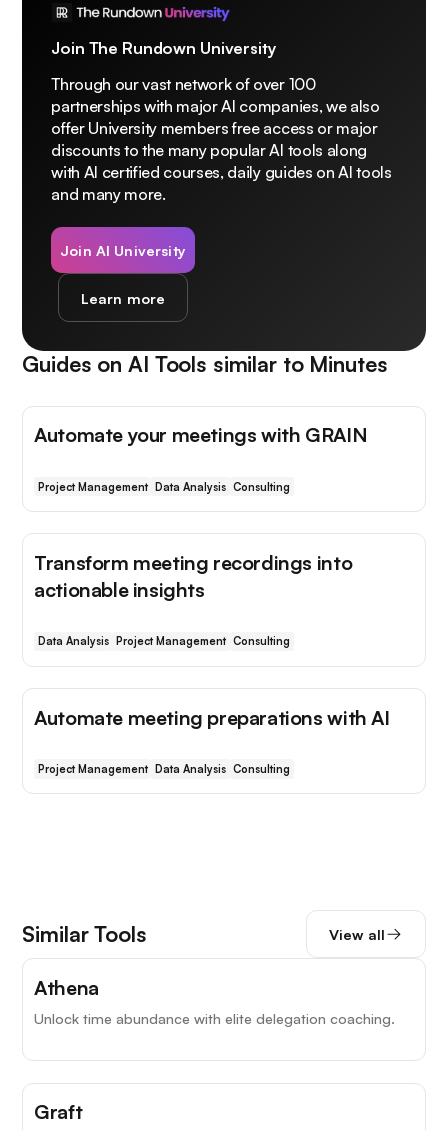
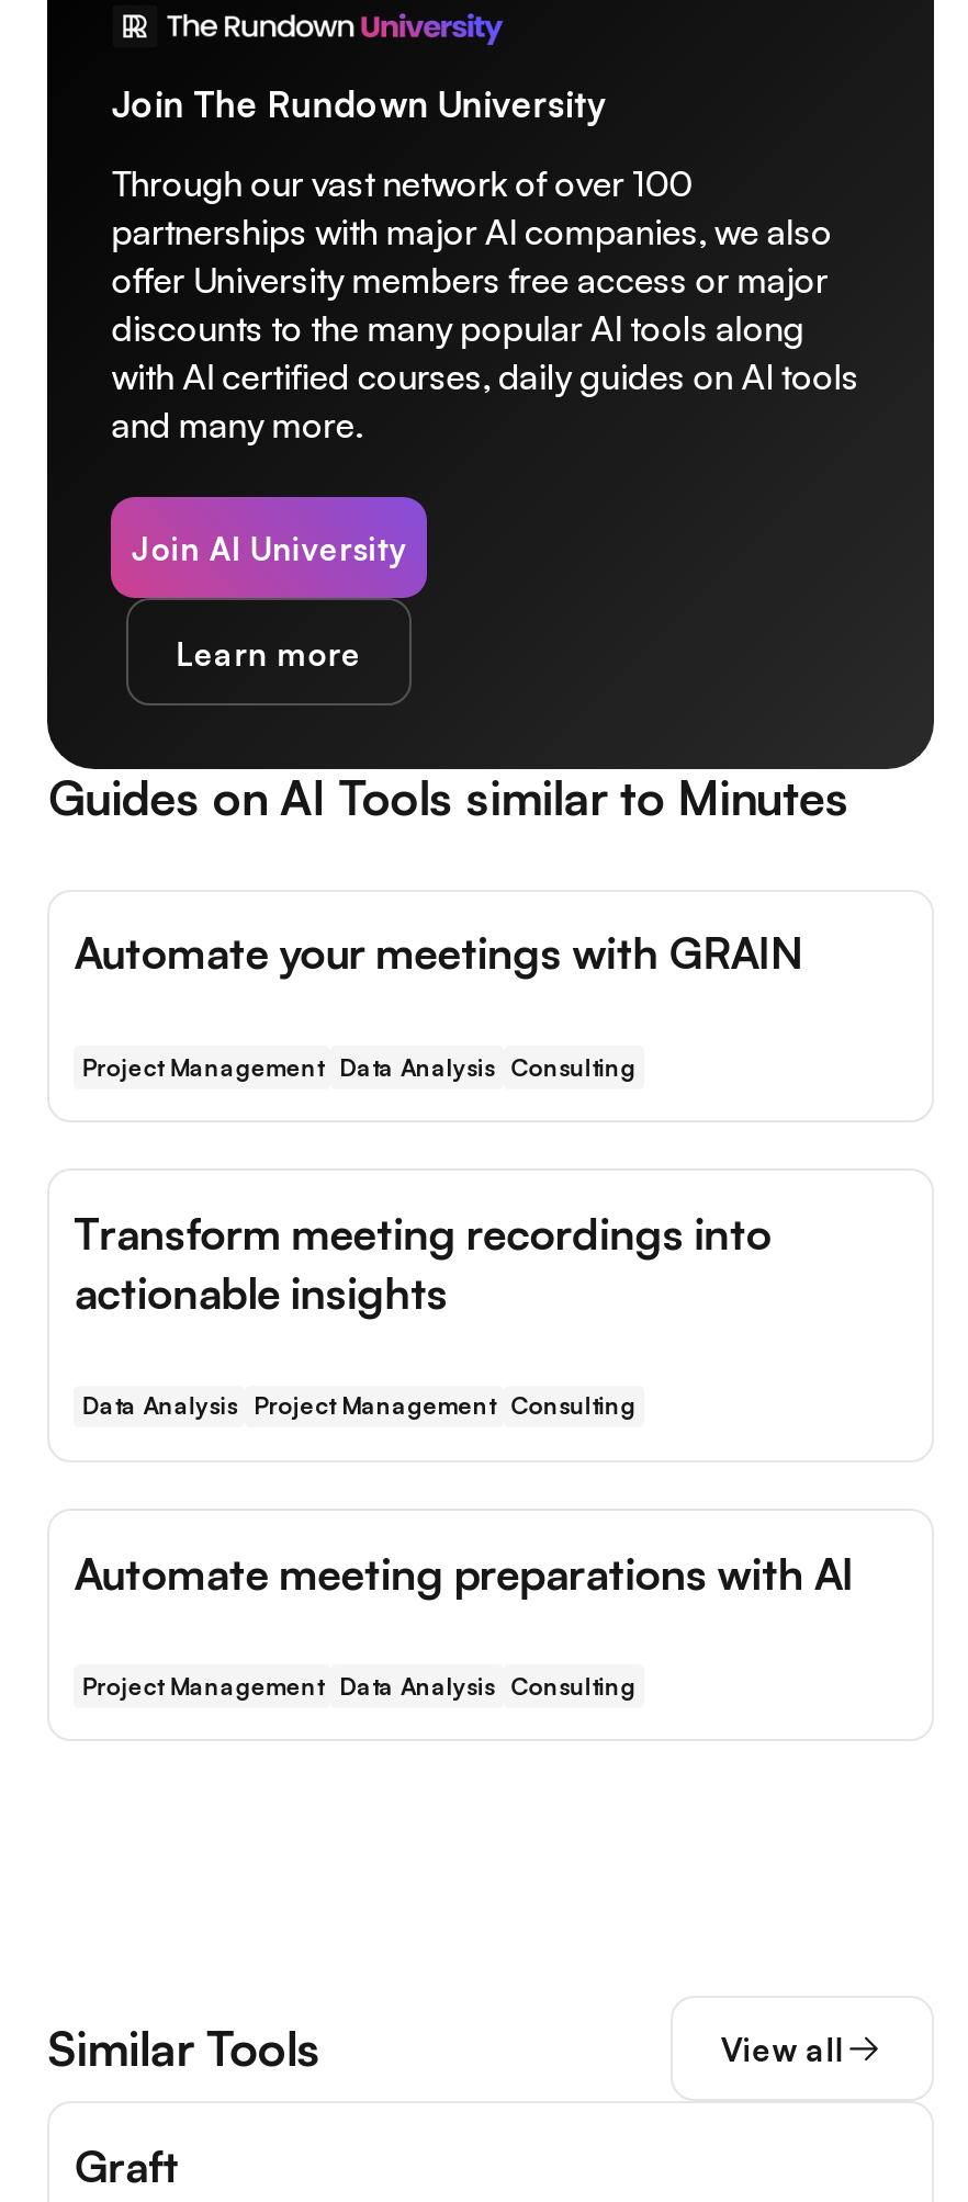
- Athena
- Unlock time abundance with elite delegation coaching.
